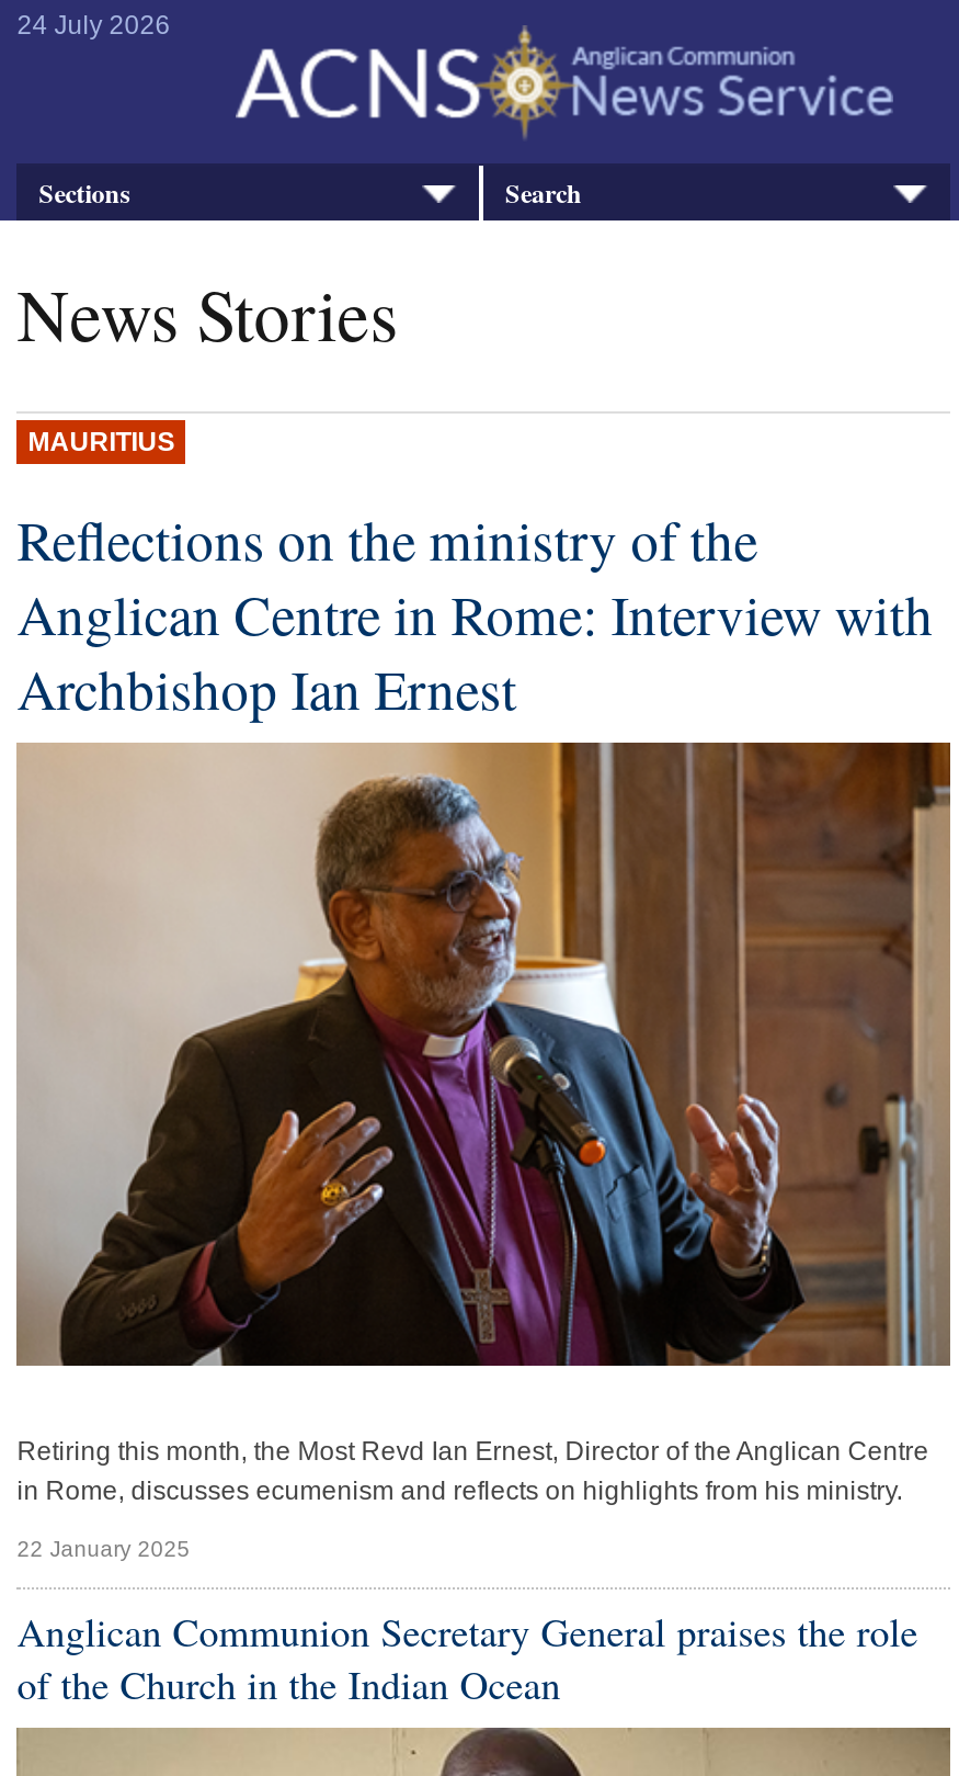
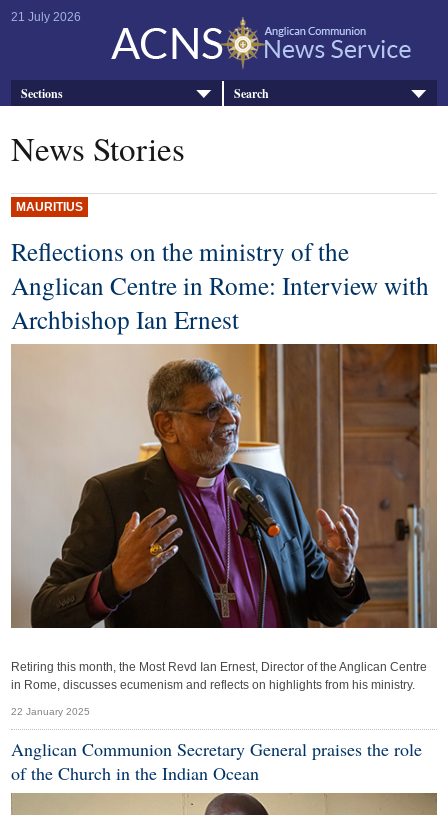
- 24 July 2026
+ 21 July 2026
